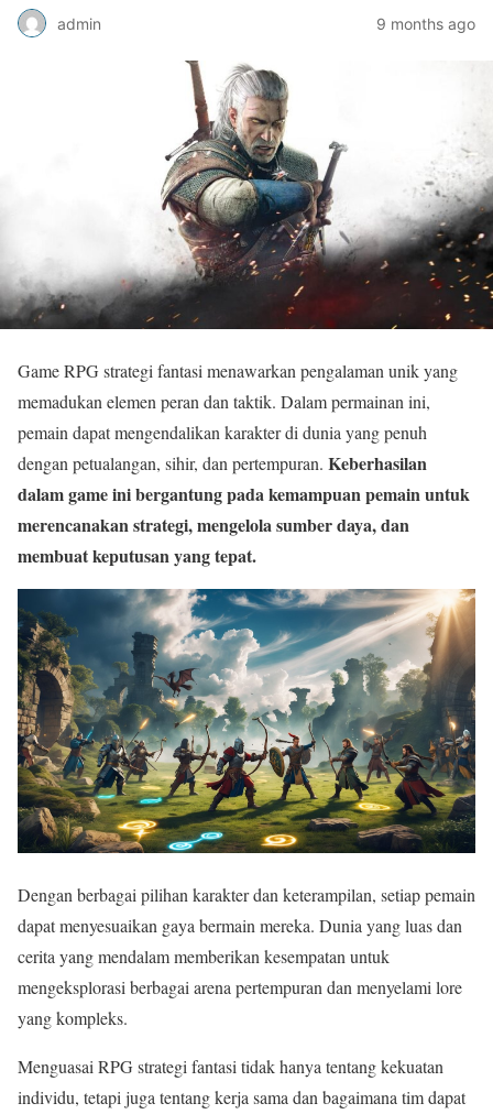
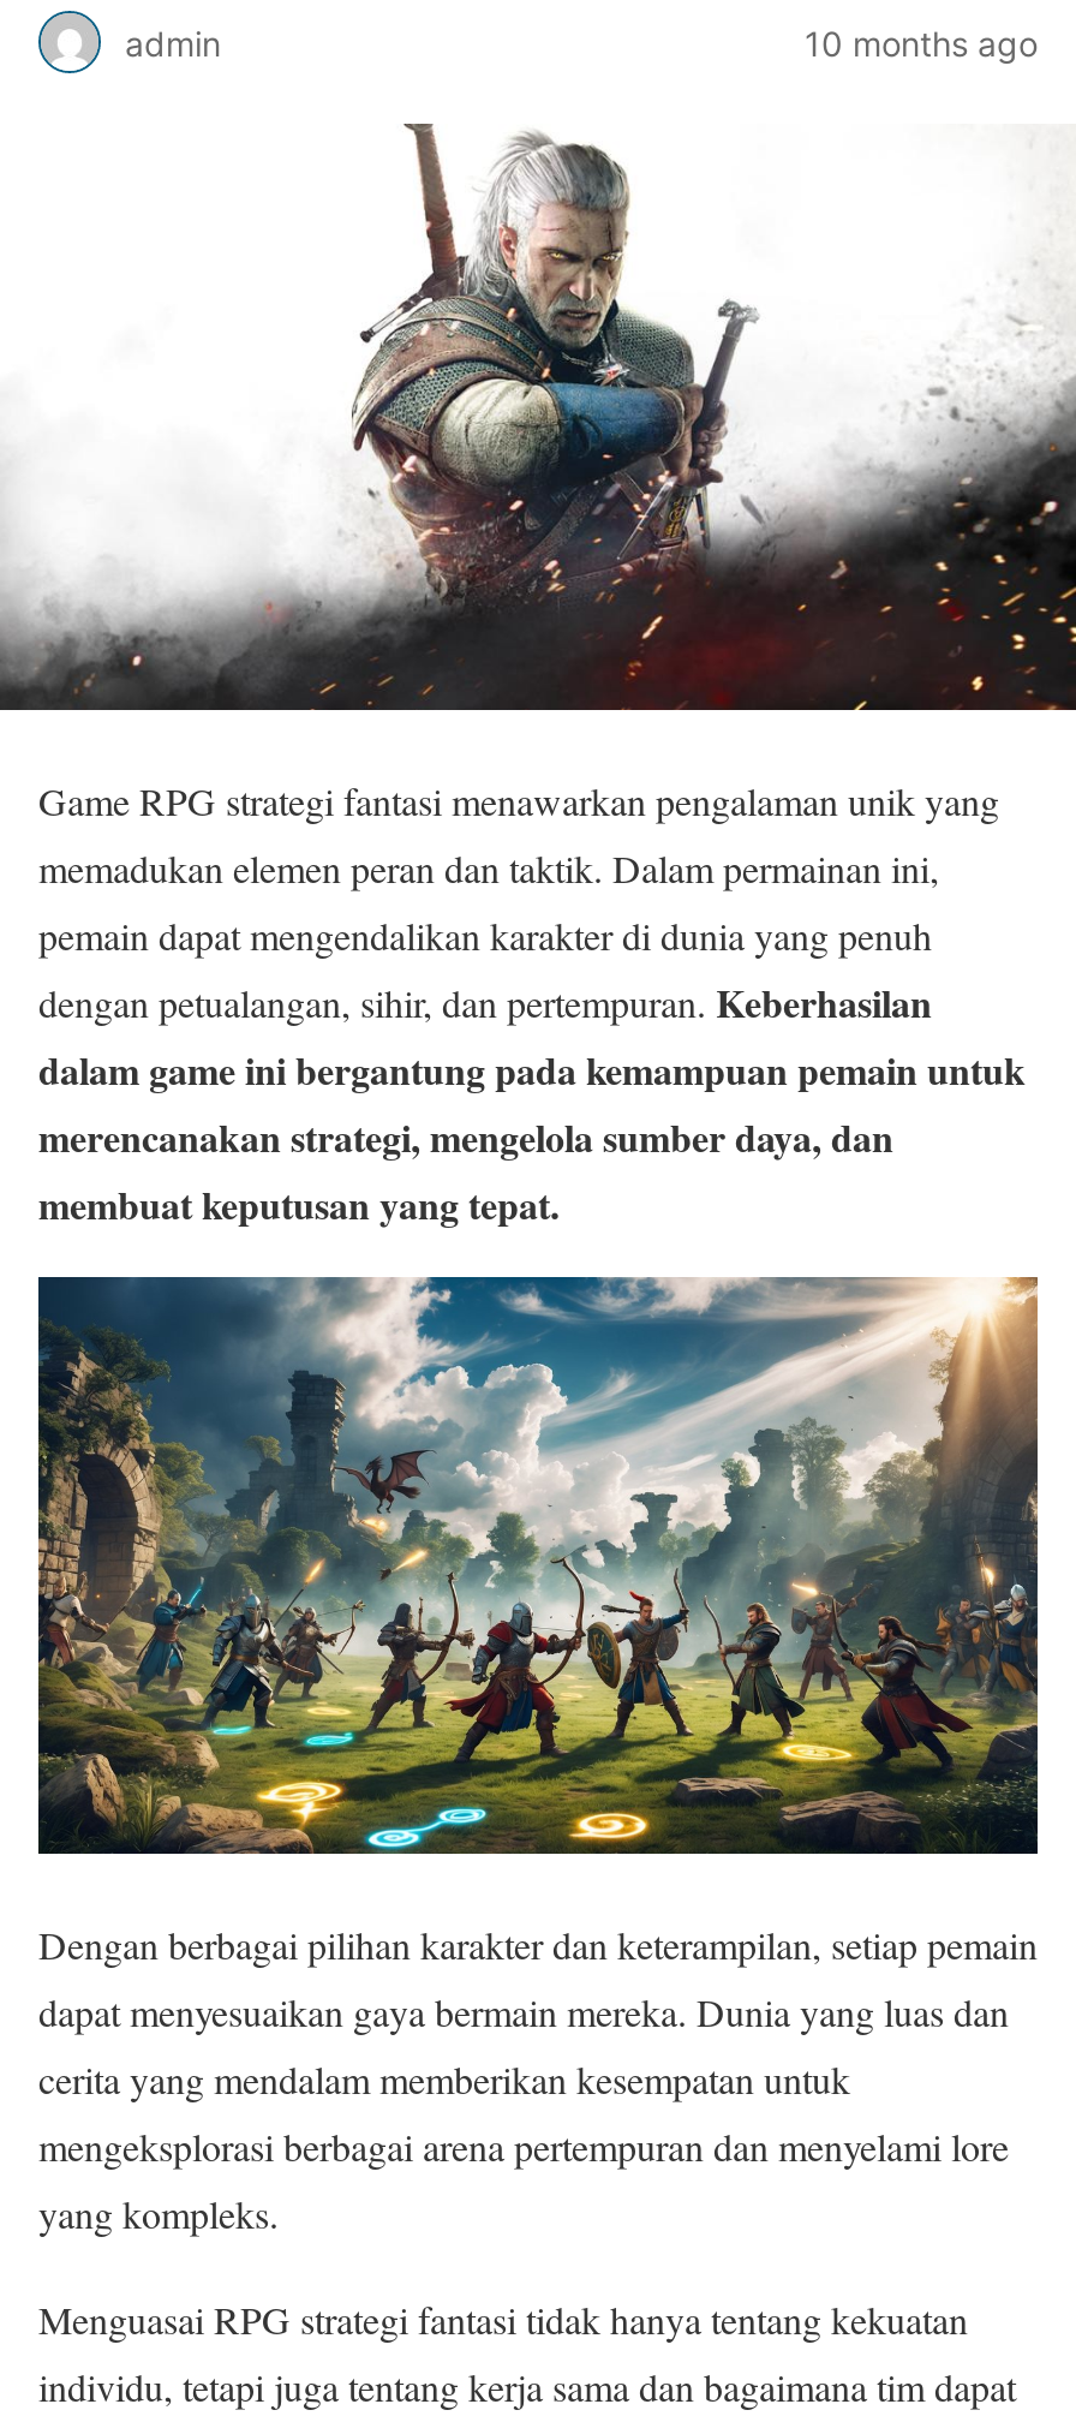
- 9 months ago
+ 10 months ago
